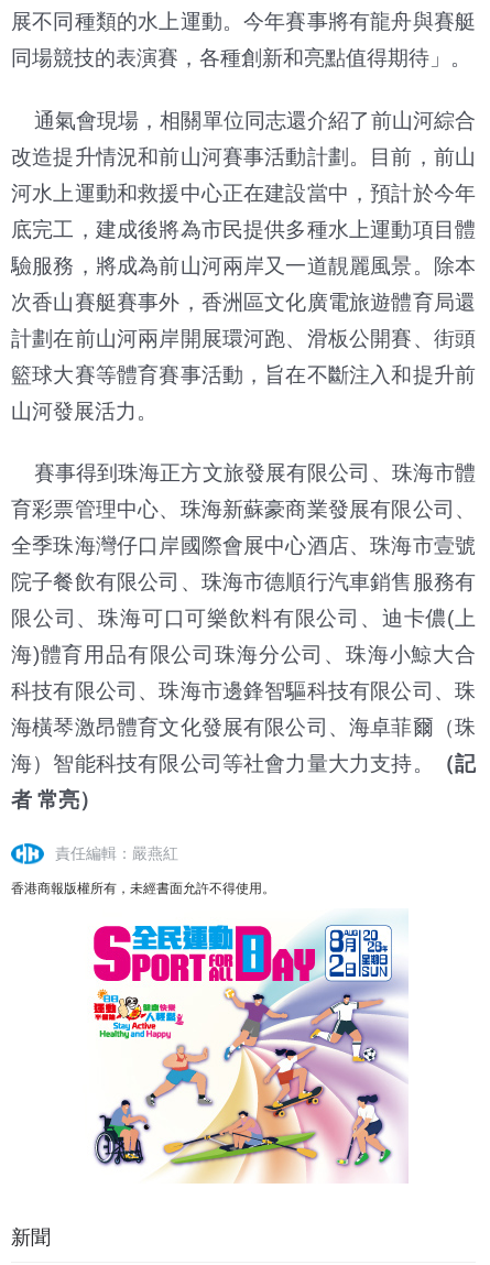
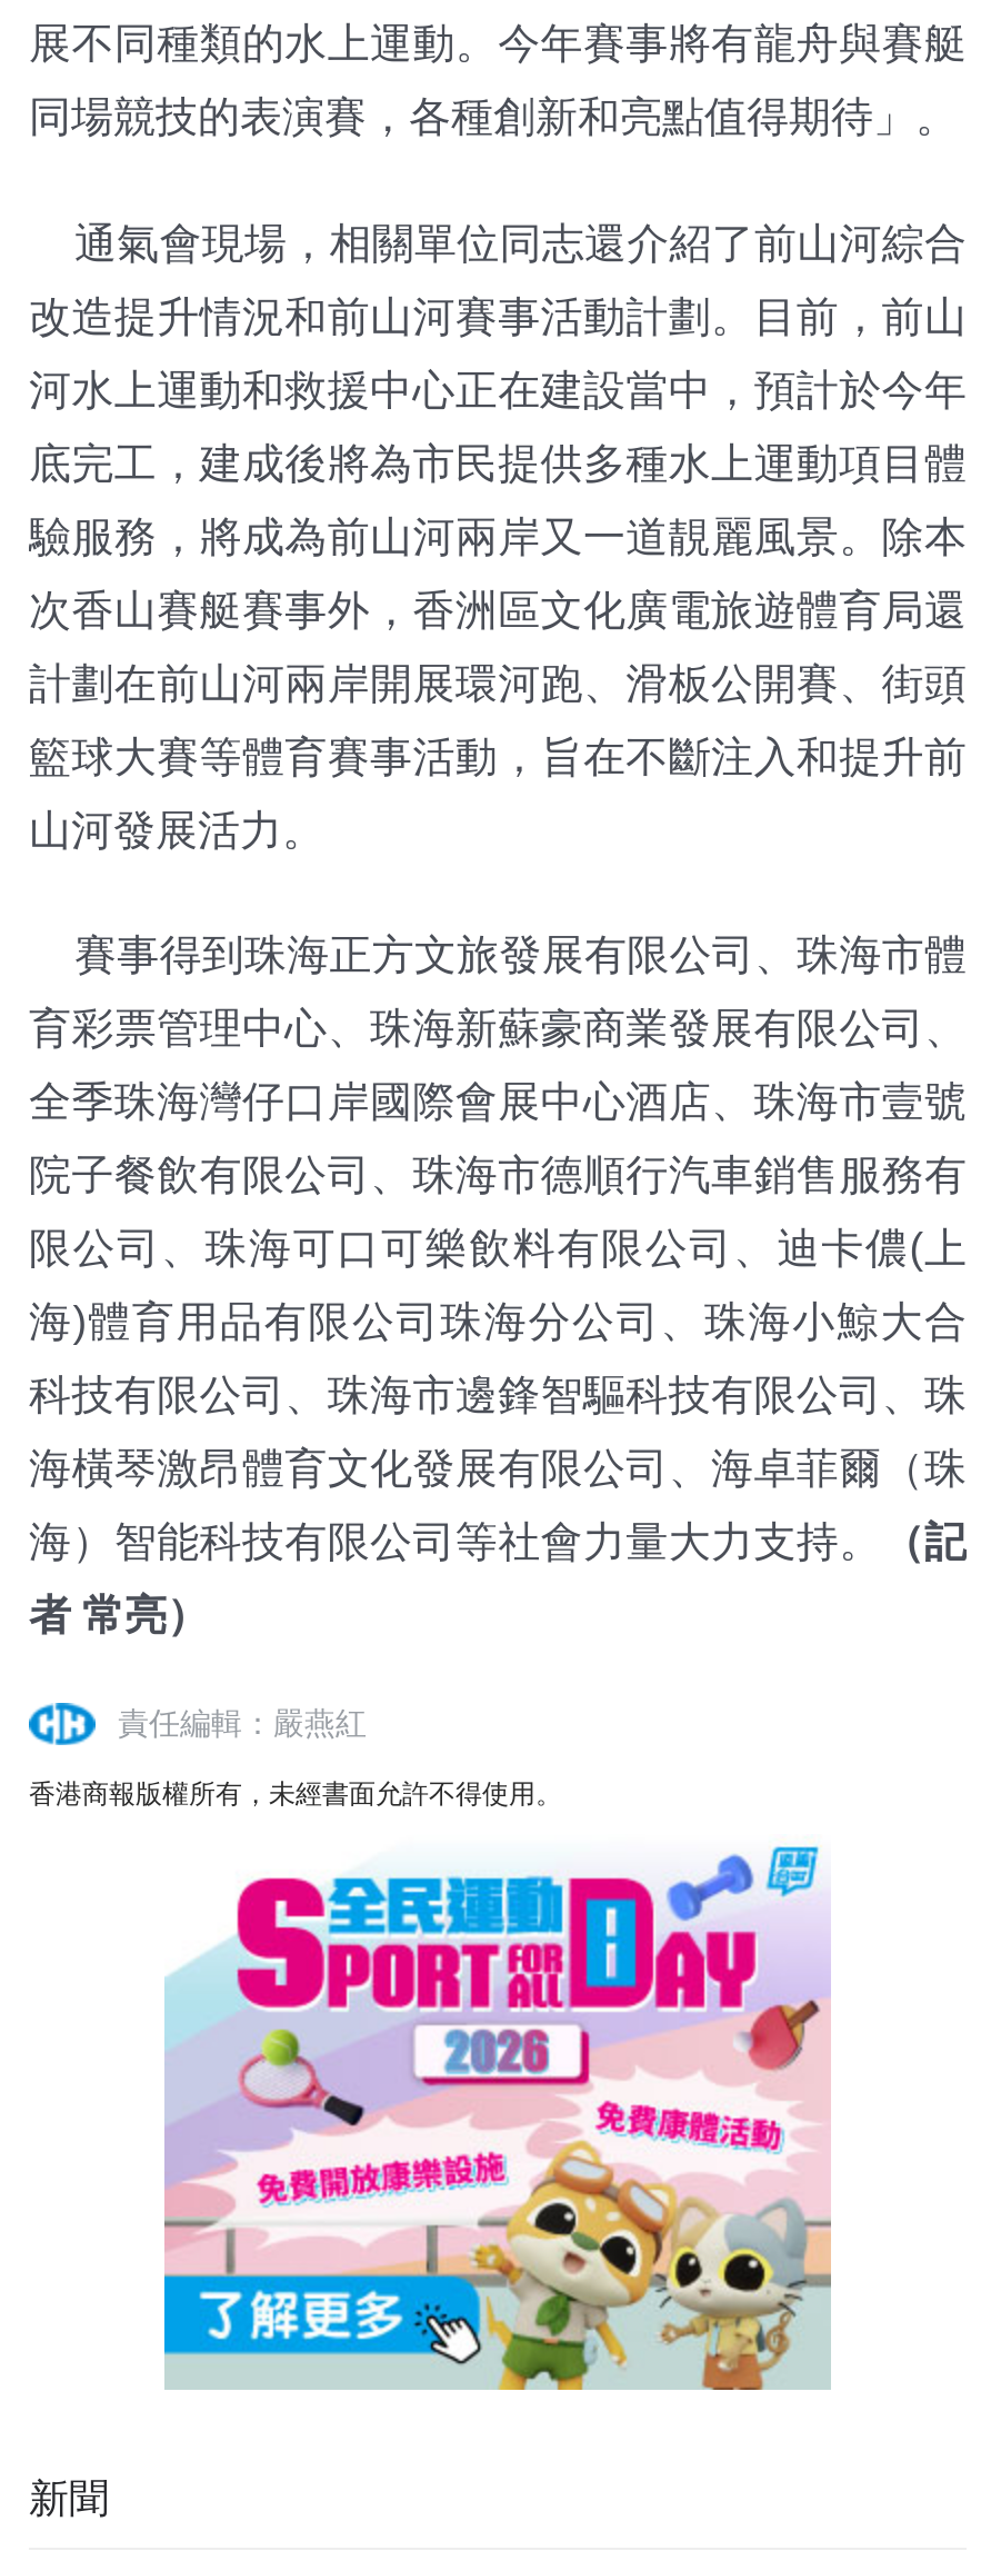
- [image]
+ [image]
